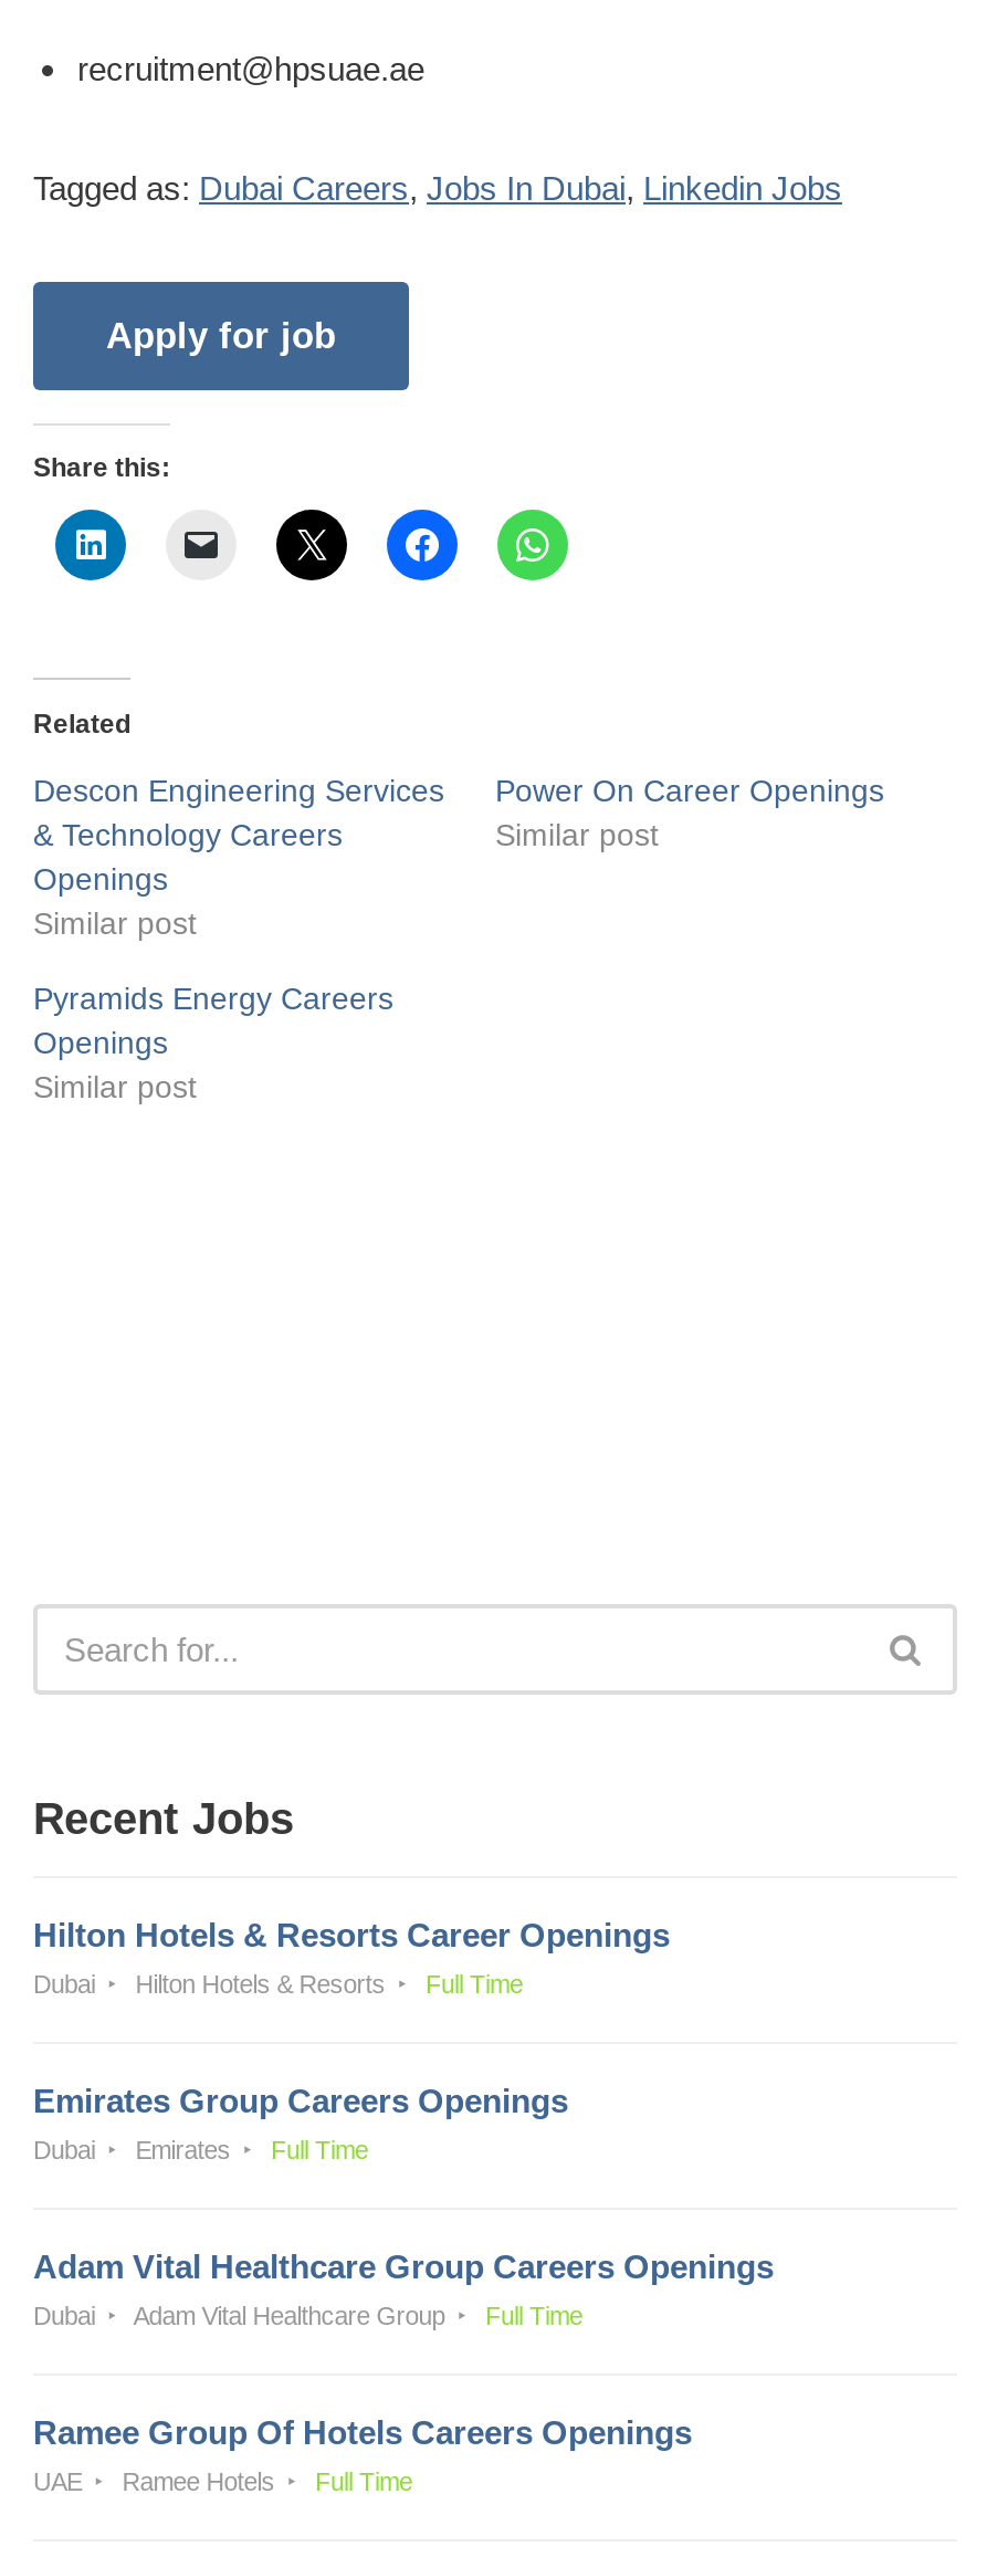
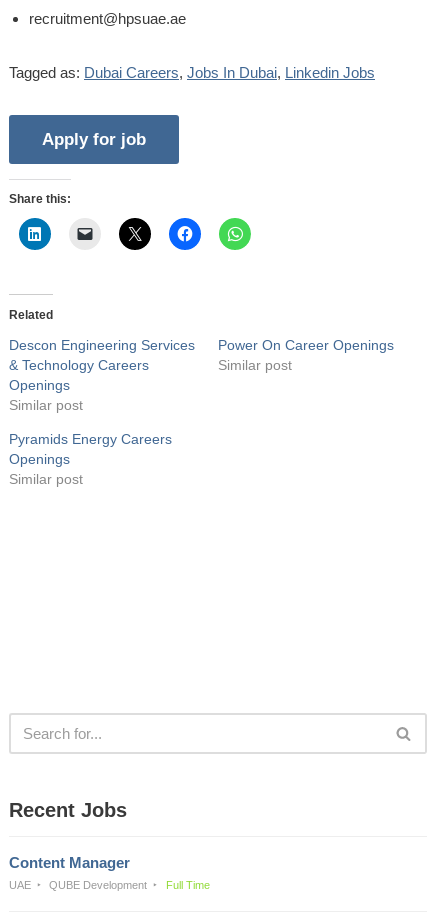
- Hilton Hotels & Resorts Career Openings
- Dubai
- Hilton Hotels & Resorts
- Full Time
- Emirates Group Careers Openings
- Dubai
- Emirates
- Full Time
- Adam Vital Healthcare Group Careers Openings
- Dubai
- Adam Vital Healthcare Group
- Full Time
- Ramee Group Of Hotels Careers Openings
+ Content Manager

- Ramee Hotels
+ QUBE Development
